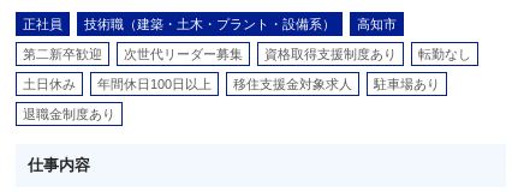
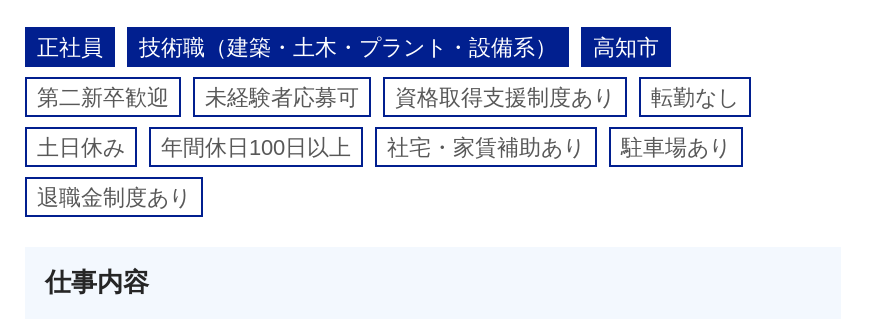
- 次世代リーダー募集
+ 未経験者応募可

- 移住支援金対象求人
+ 社宅・家賃補助あり
